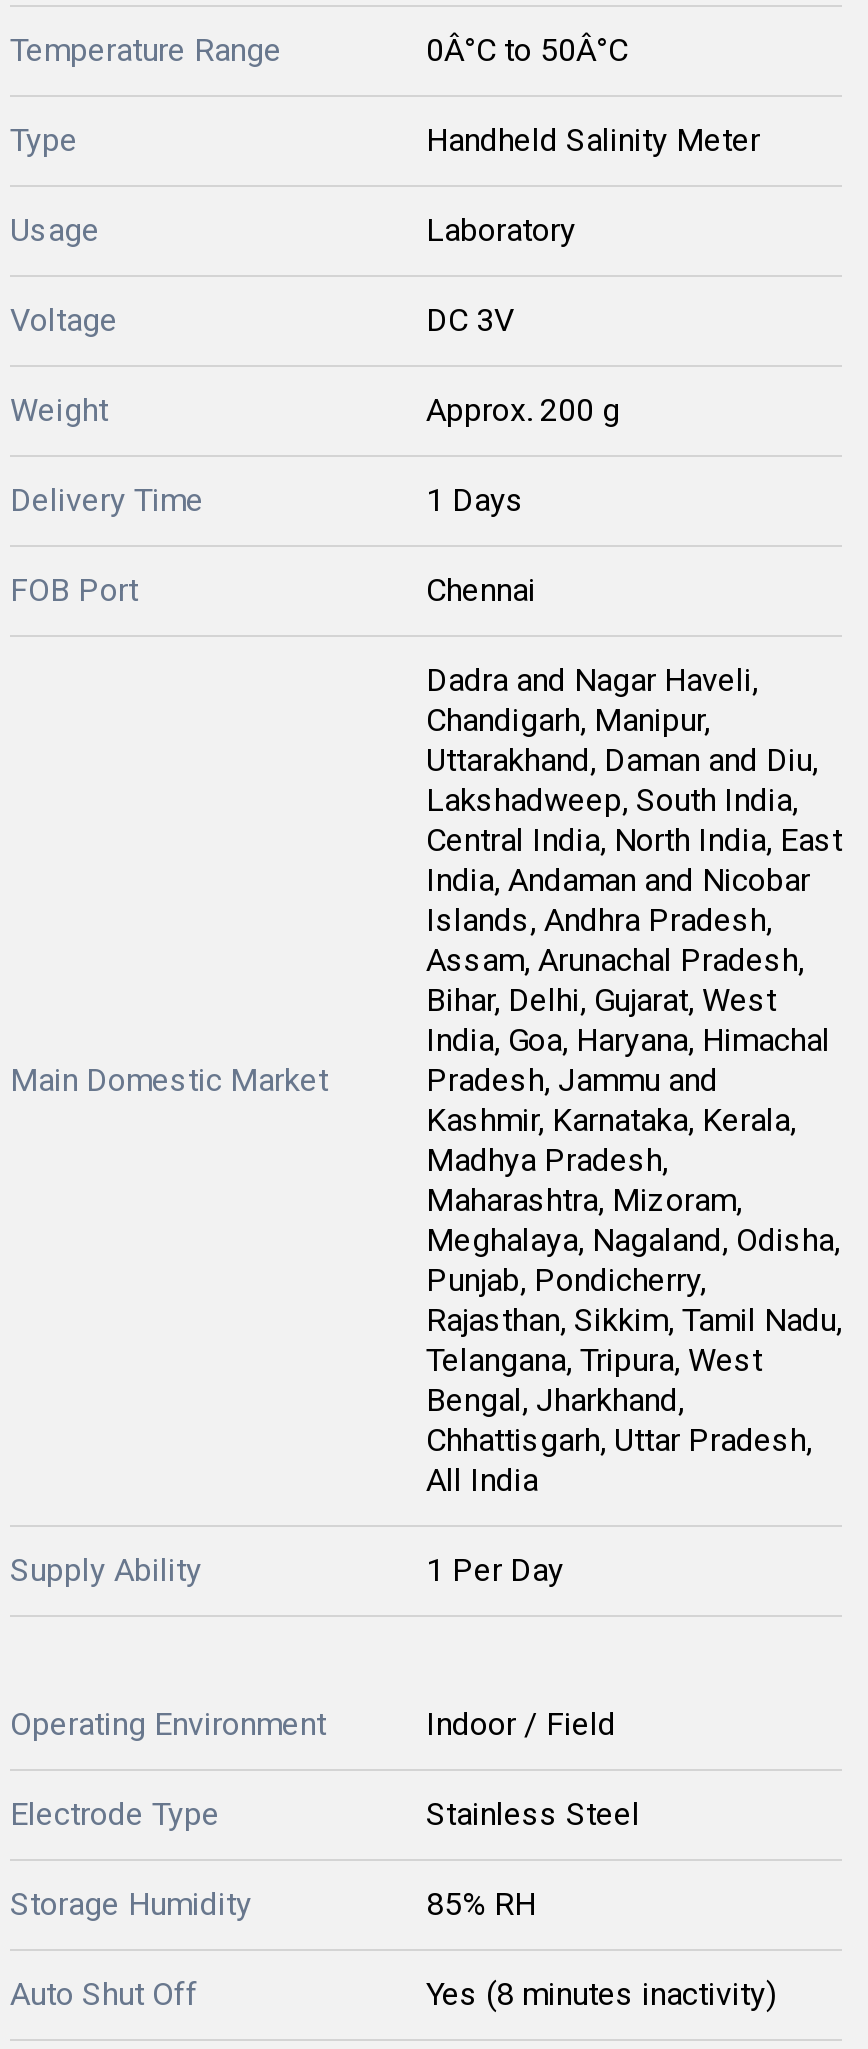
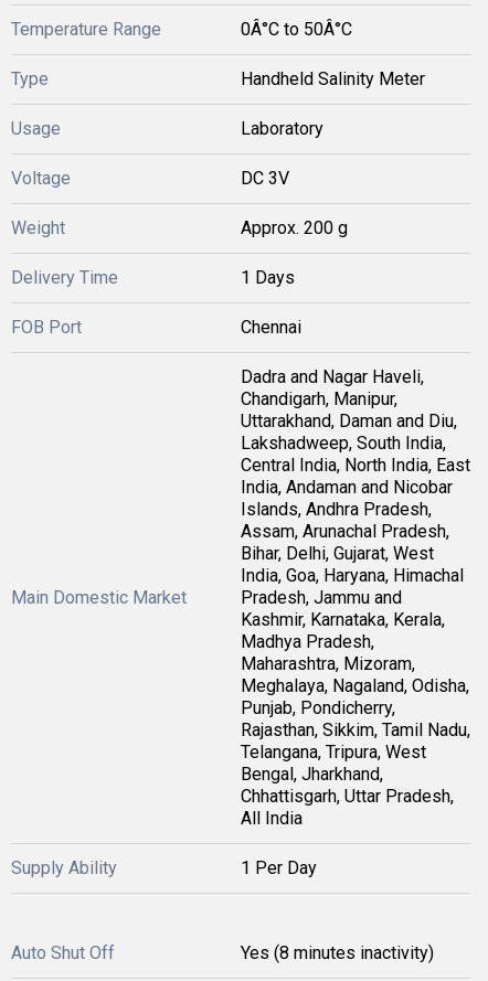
- Operating Environment
- Indoor / Field
- Electrode Type
- Stainless Steel
- Storage Humidity
- 85% RH
